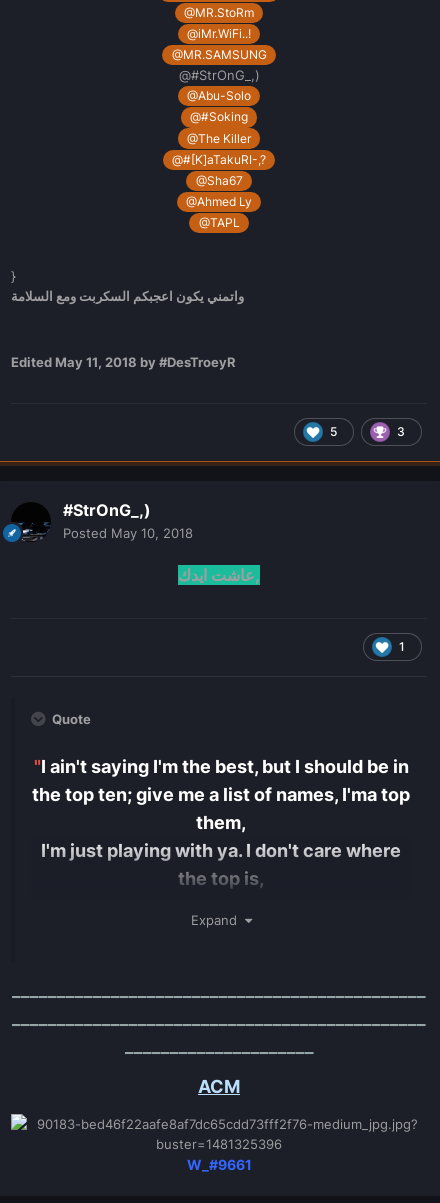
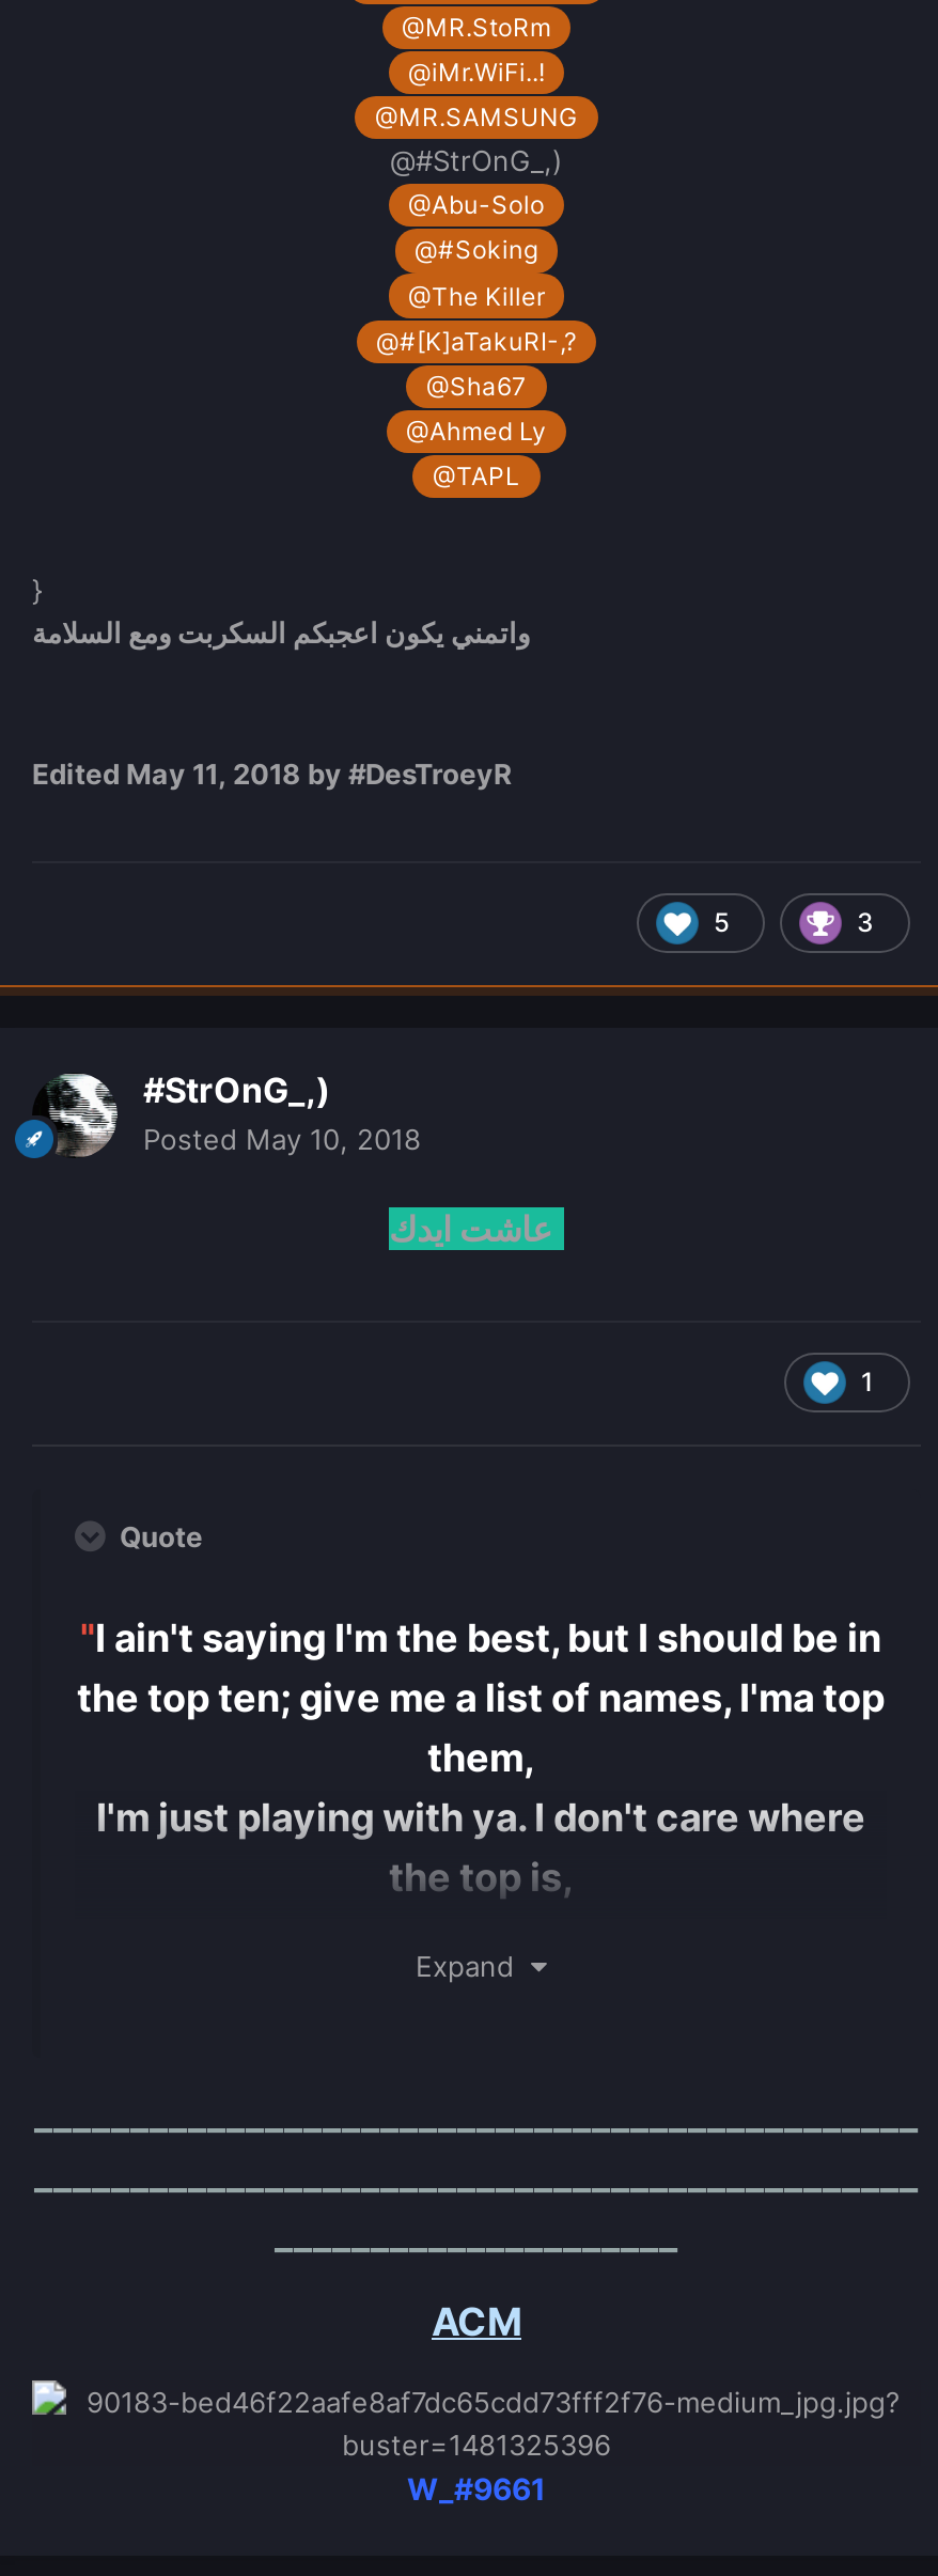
- [image]
+ [image]
